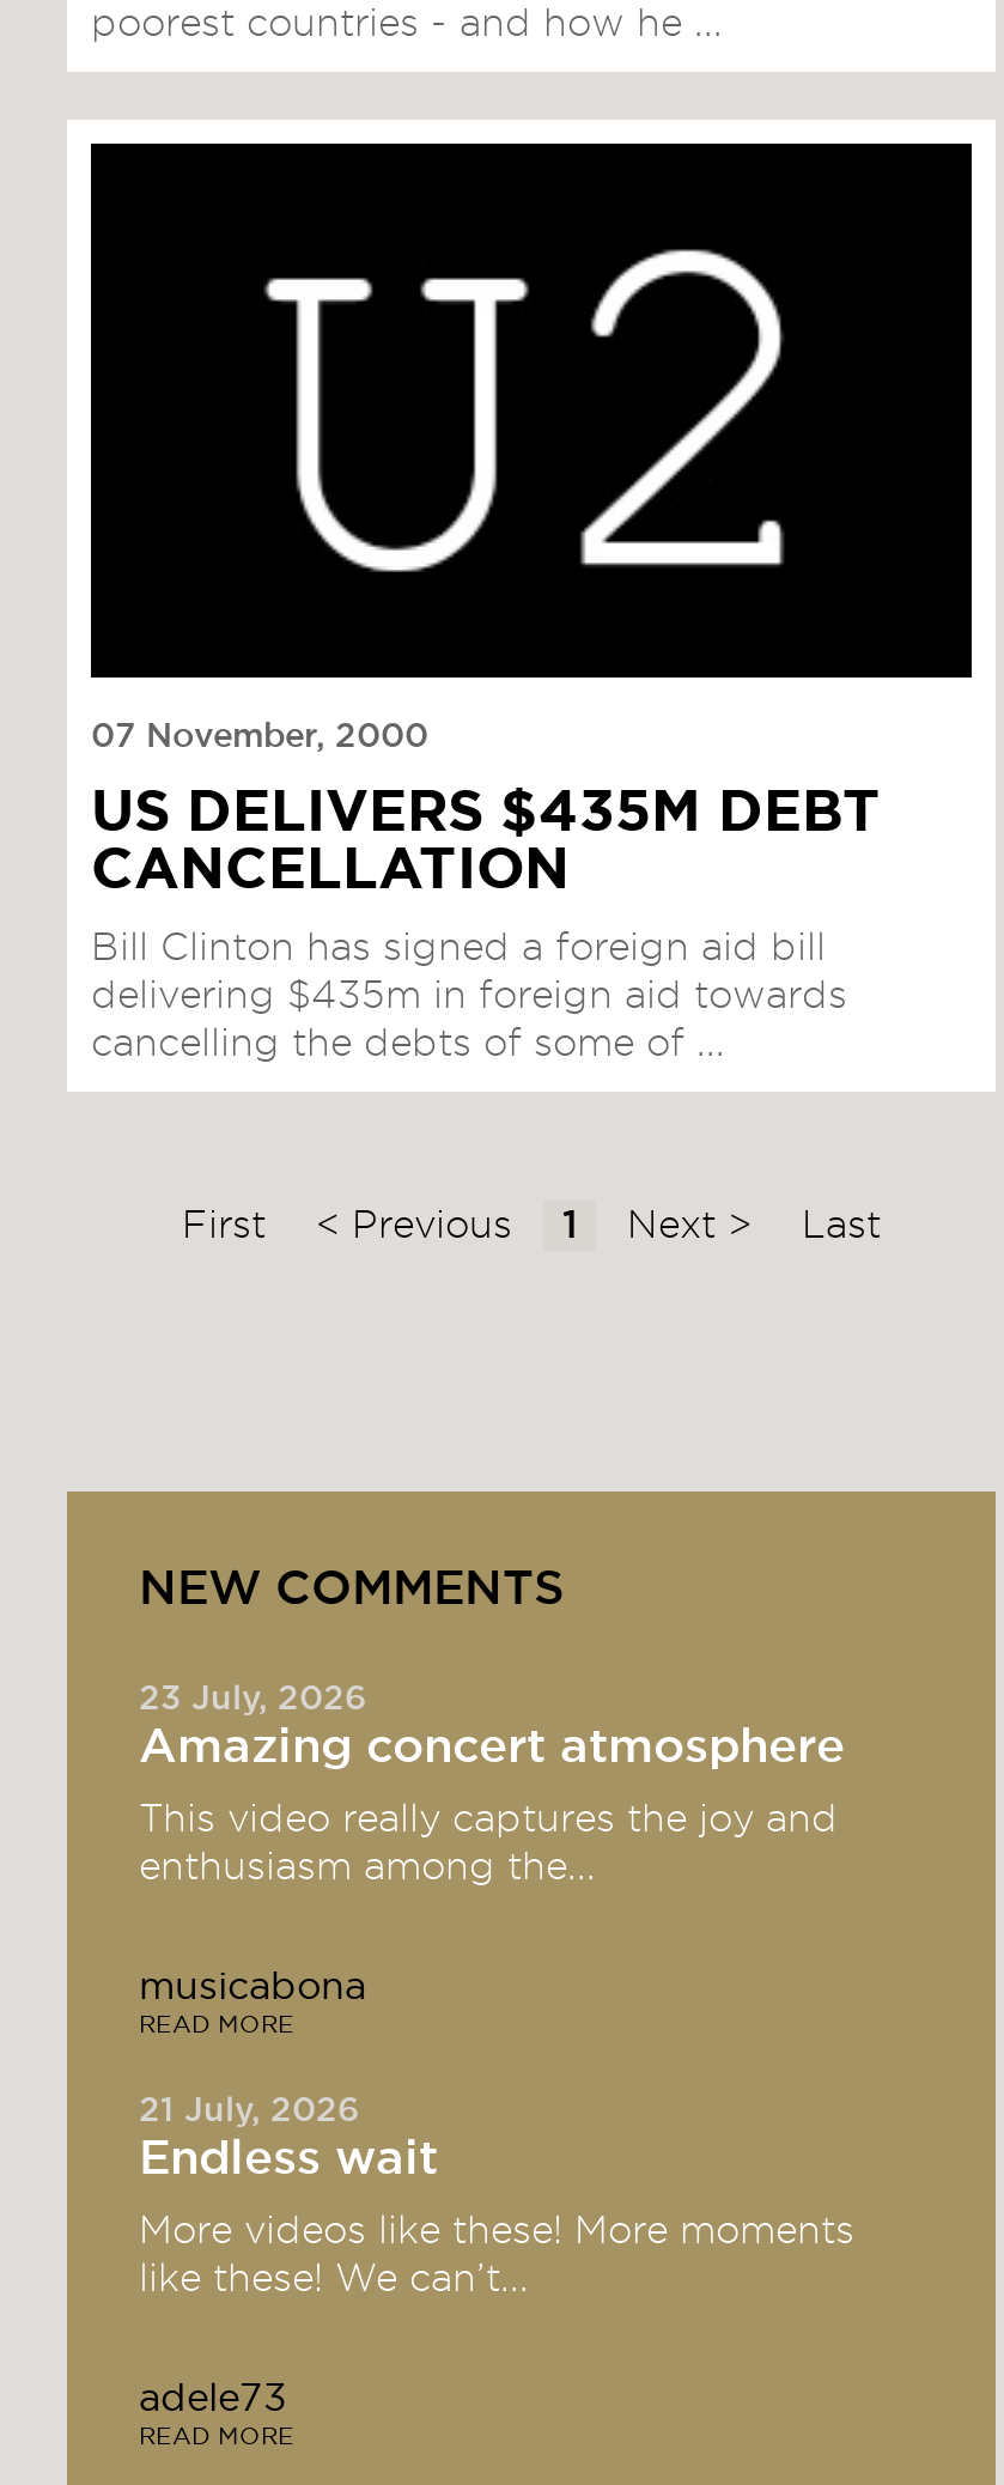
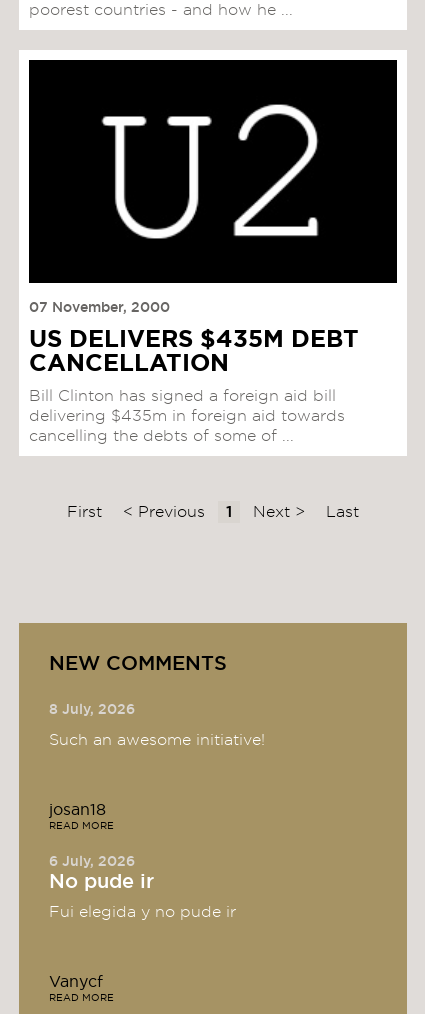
- 23 July, 2026
- Amazing concert atmosphere
+ 8 July, 2026

- This video really captures the joy and
- enthusiasm among the...
+ Such an awesome initiative!

- musicabona
+ josan18

- 21 July, 2026
- Endless wait
+ 6 July, 2026
+ No pude ir

- More videos like these! More moments
- like these! We can’t...
+ Fui elegida y no pude ir

- adele73
+ Vanycf
